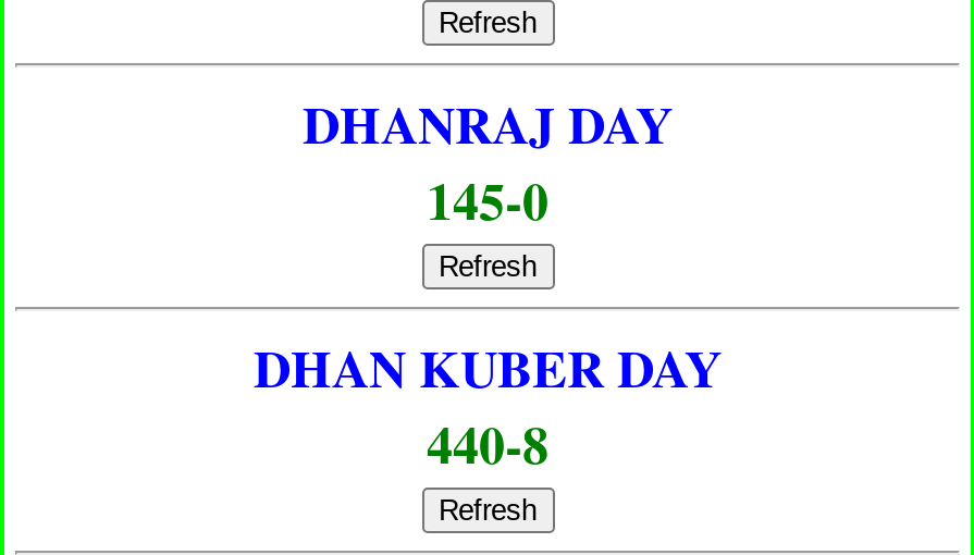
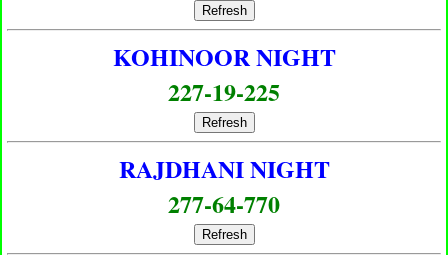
- DHANRAJ DAY
- 145-0
+ KOHINOOR NIGHT
+ 227-19-225

- DHAN KUBER DAY
- 440-8
+ RAJDHANI NIGHT
+ 277-64-770
